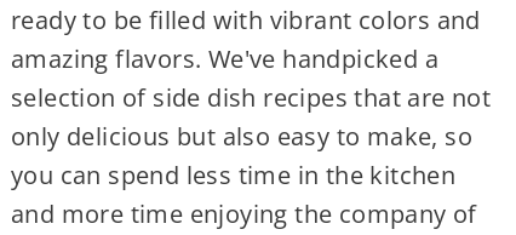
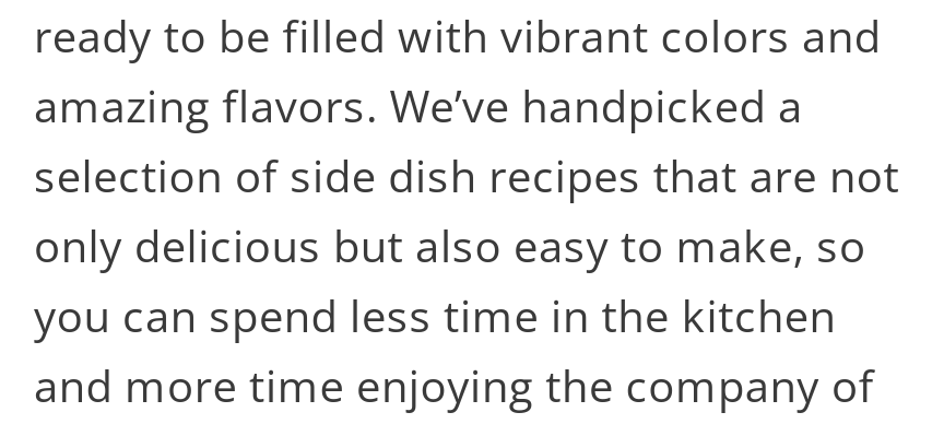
- amazing flavors. We've handpicked a
+ amazing flavors. We’ve handpicked a
